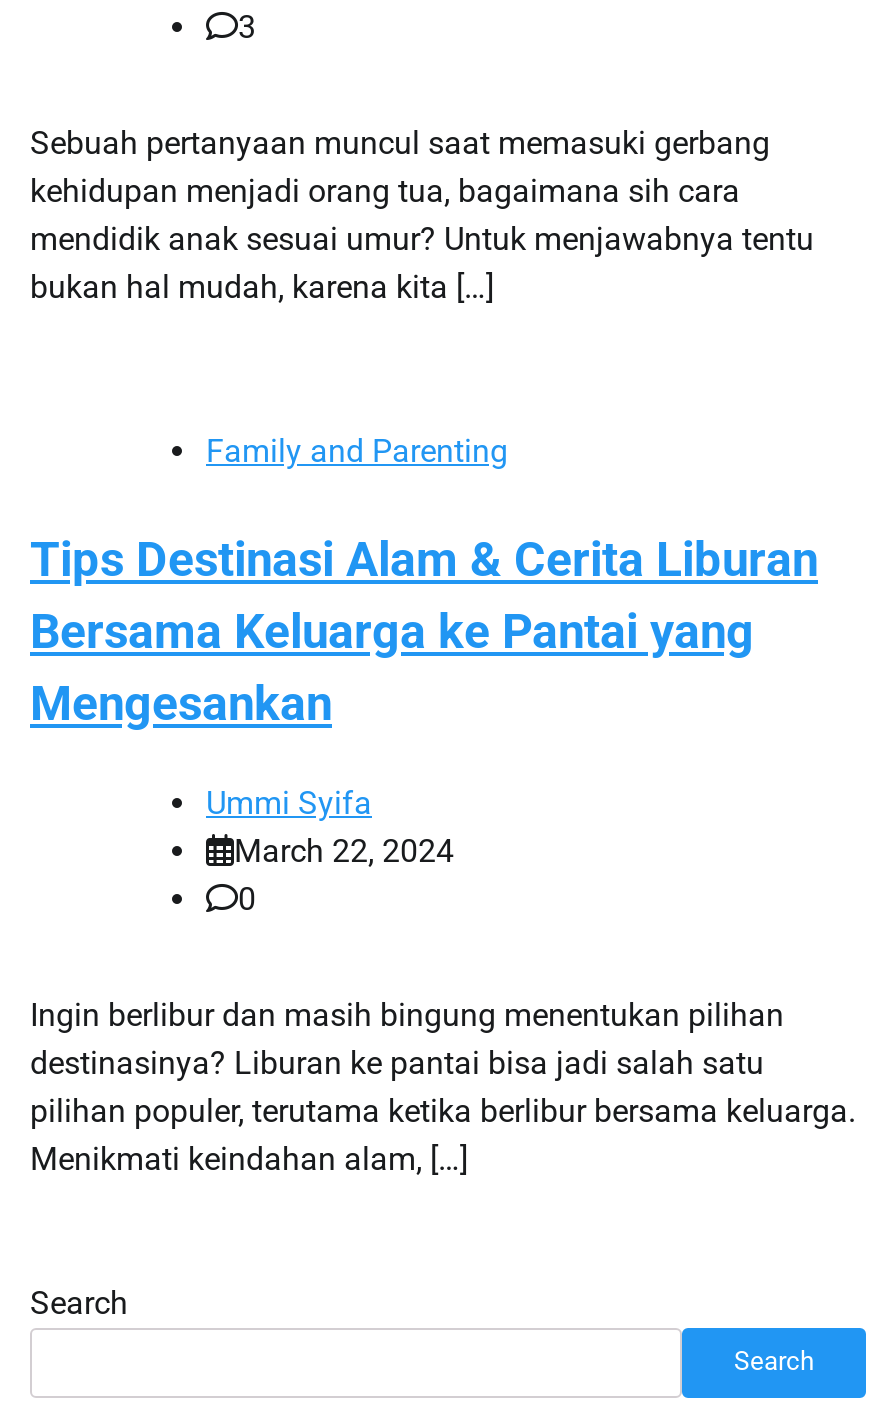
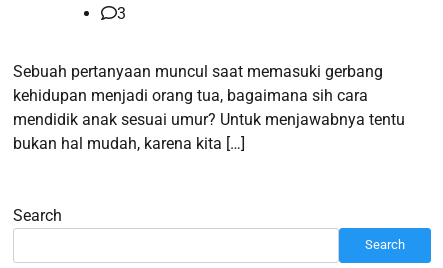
- Family and Parenting
- Tips Destinasi Alam & Cerita Liburan
- Bersama Keluarga ke Pantai yang
- Mengesankan
- Ummi Syifa
- March 22, 2024
- 0
- Ingin berlibur dan masih bingung menentukan pilihan
- destinasinya? Liburan ke pantai bisa jadi salah satu
- pilihan populer, terutama ketika berlibur bersama keluarga.
- Menikmati keindahan alam, […]
